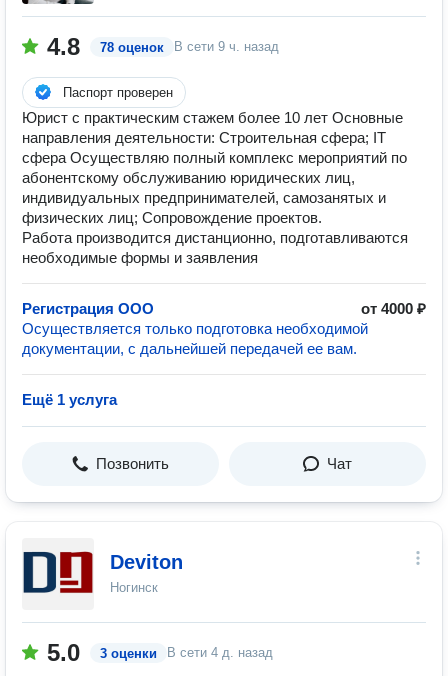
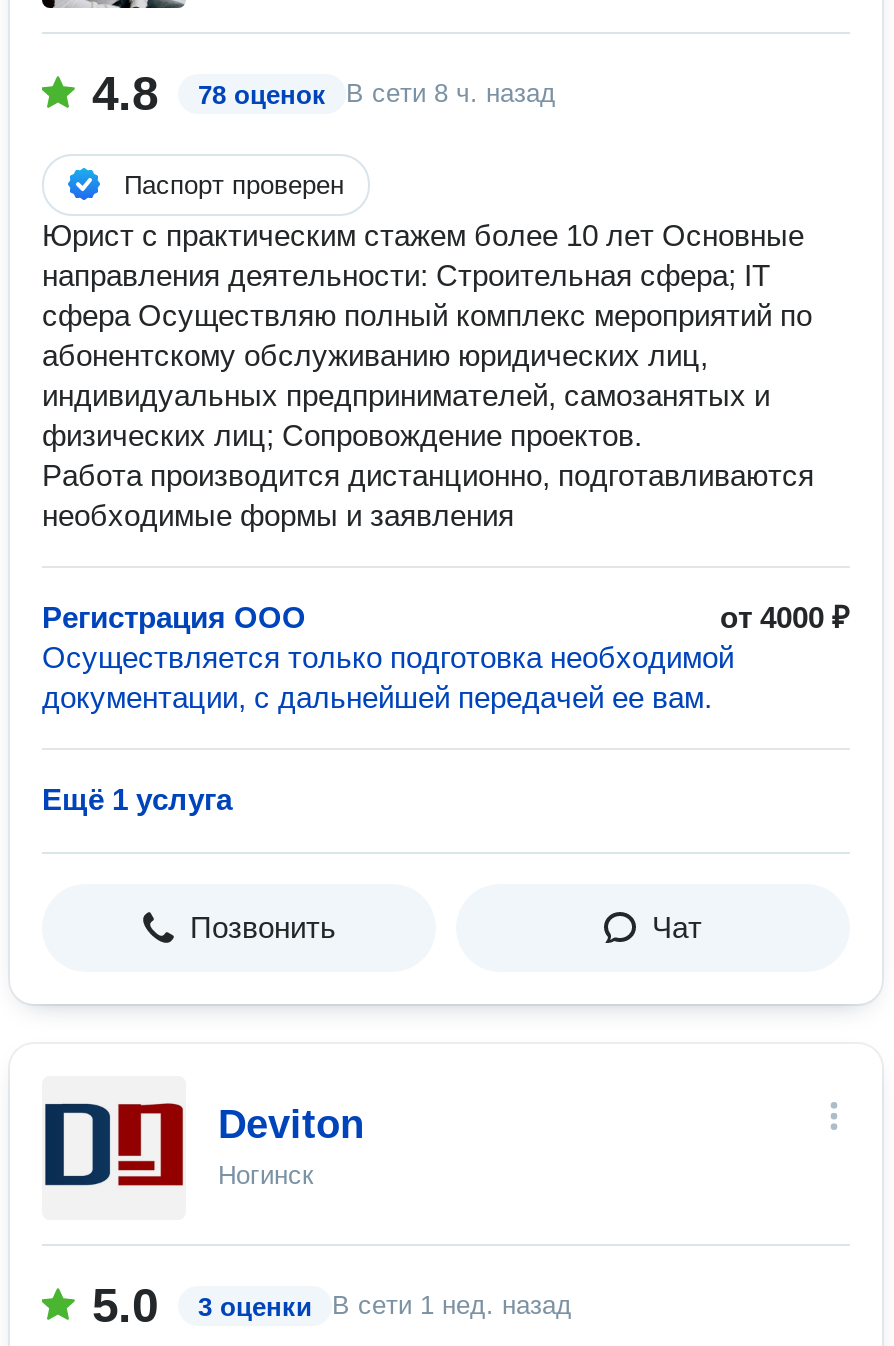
- 4.8 78 оценок В сети 9 ч. назад
+ 4.8 78 оценок В сети 8 ч. назад

- В сети 4 д. назад
+ В сети 1 нед. назад
